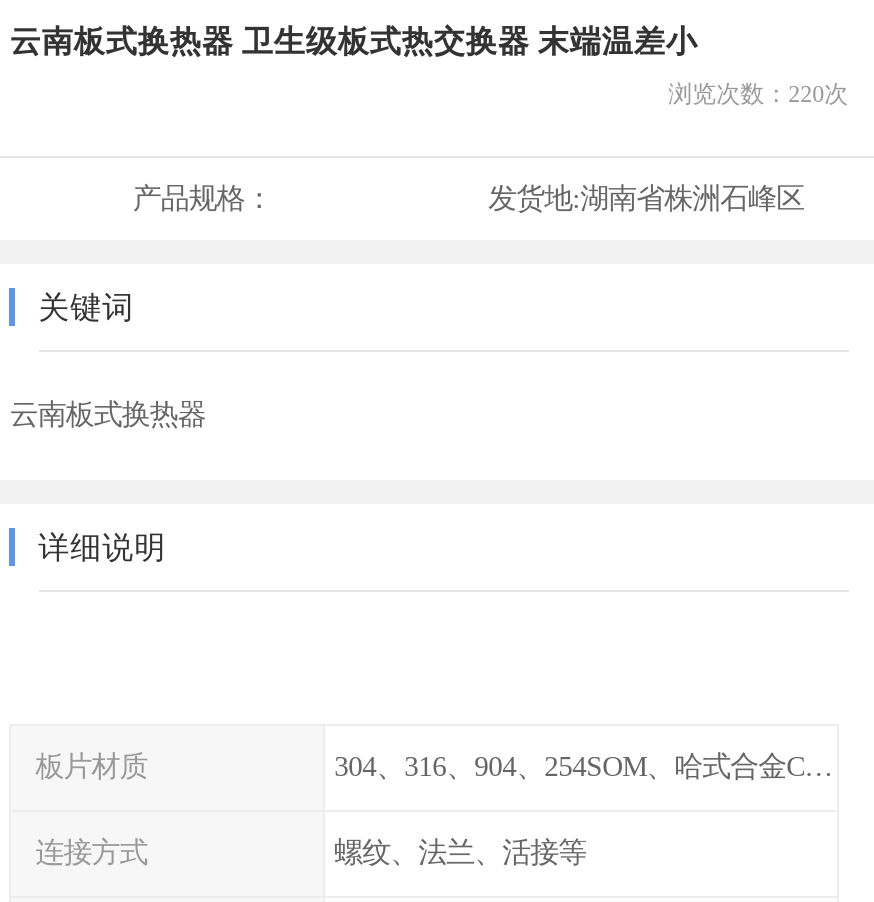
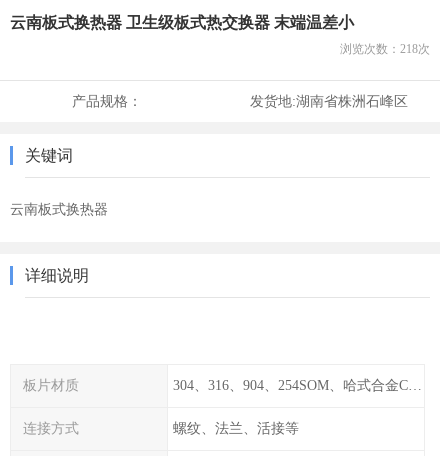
- 浏览次数：220次
+ 浏览次数：218次
